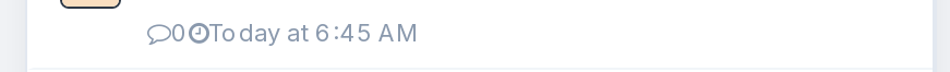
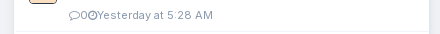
- Today at 6:45 AM
+ Yesterday at 5:28 AM
